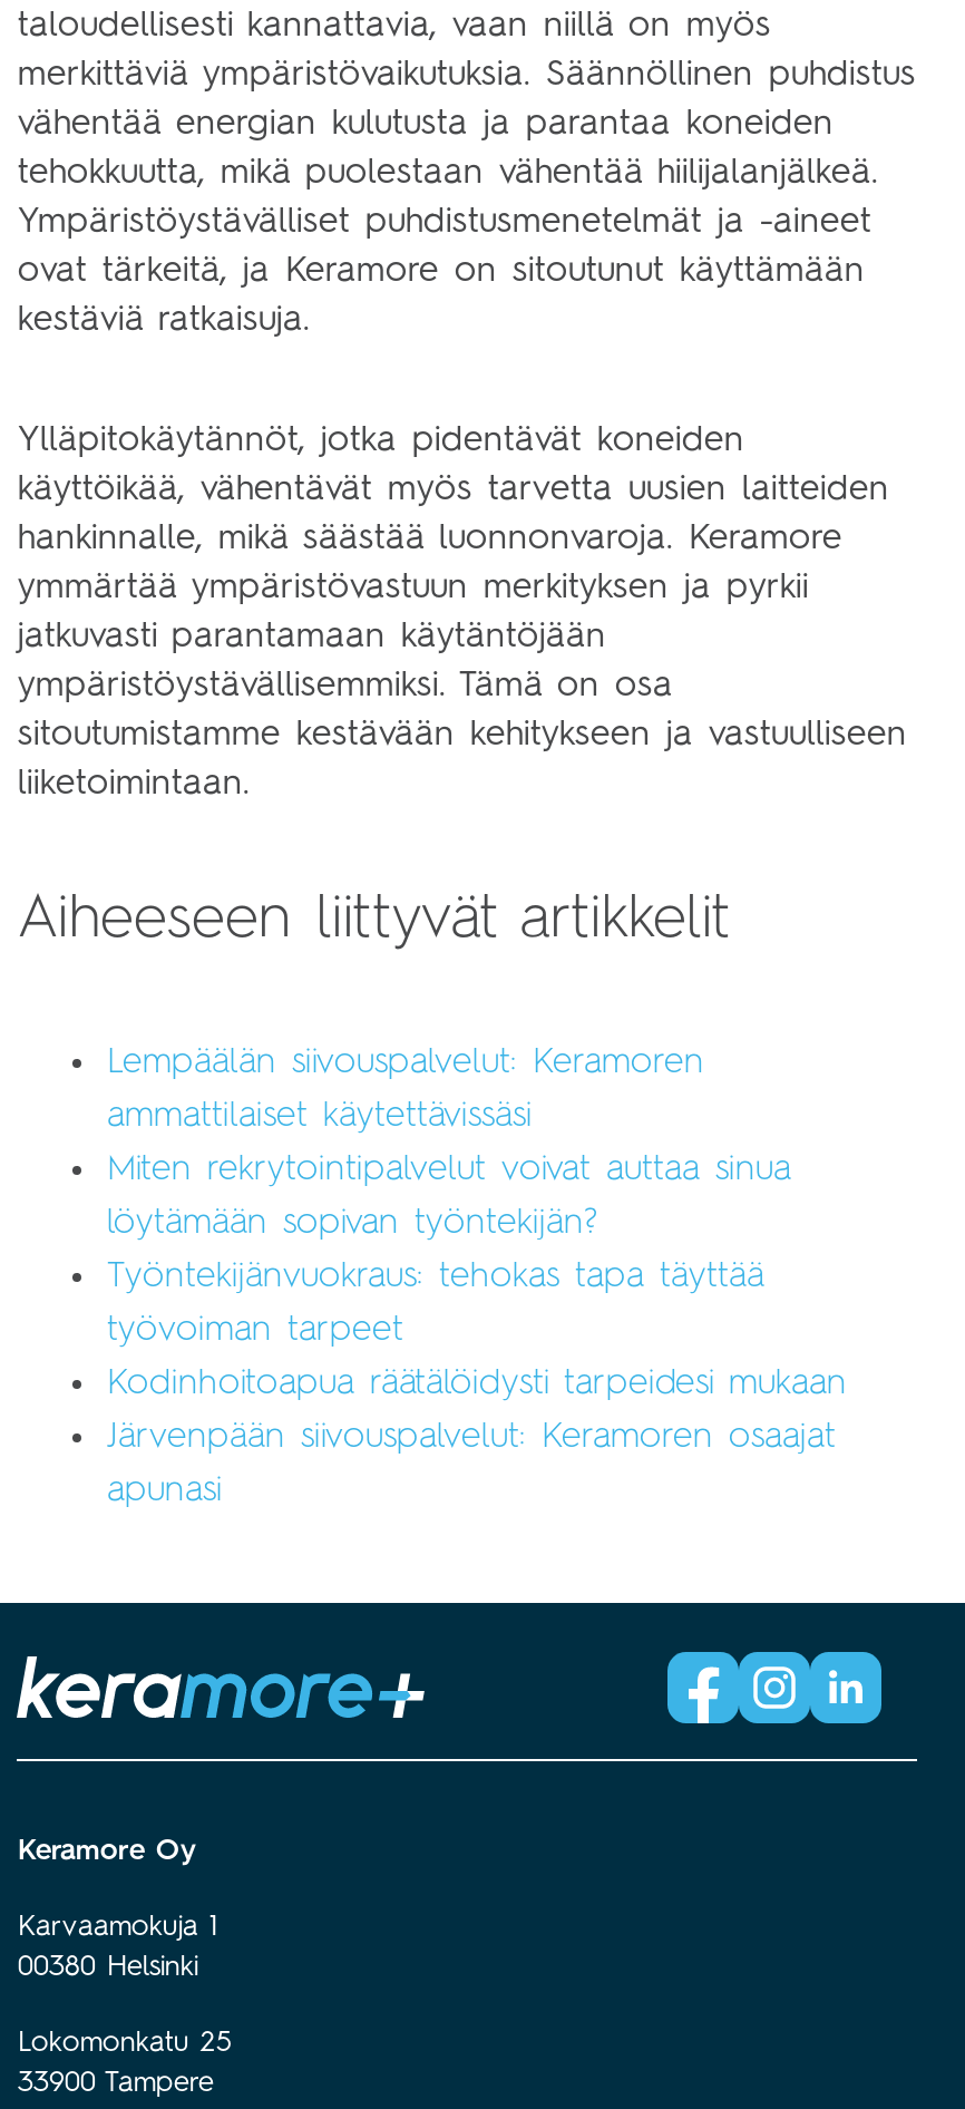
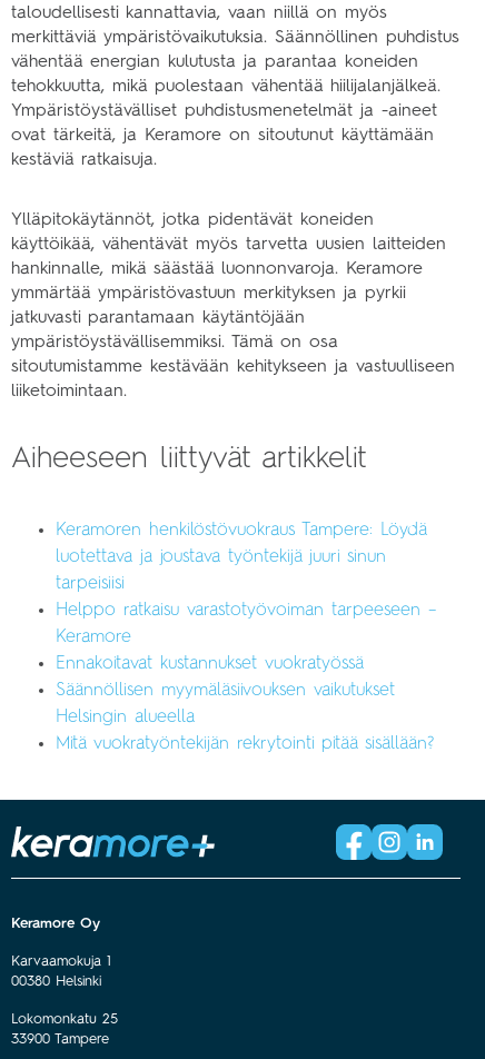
- Lempäälän siivouspalvelut: Keramoren
+ Keramoren henkilöstövuokraus Tampere: Löydä

- ammattilaiset käytettävissäsi
+ luotettava ja joustava työntekijä juuri sinun

- Miten rekrytointipalvelut voivat auttaa sinua
+ tarpeisiisi

- löytämään sopivan työntekijän?
+ Helppo ratkaisu varastotyövoiman tarpeeseen –

- Työntekijänvuokraus: tehokas tapa täyttää
+ Keramore

- työvoiman tarpeet
+ Ennakoitavat kustannukset vuokratyössä

- Kodinhoitoapua räätälöidysti tarpeidesi mukaan
+ Säännöllisen myymäläsiivouksen vaikutukset

- Järvenpään siivouspalvelut: Keramoren osaajat
+ Helsingin alueella

- apunasi
+ Mitä vuokratyöntekijän rekrytointi pitää sisällään?
